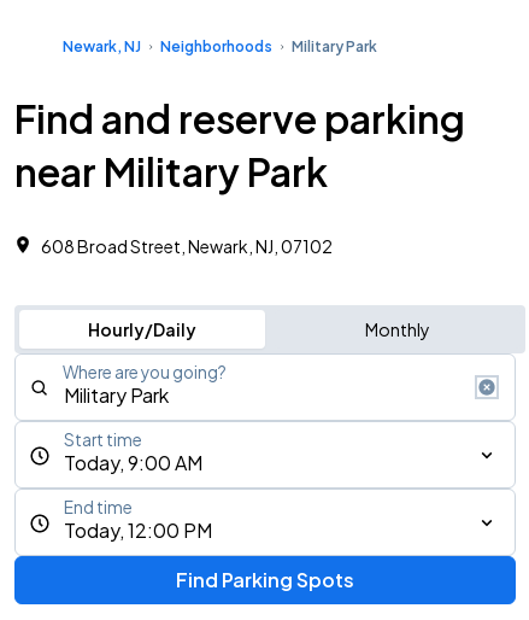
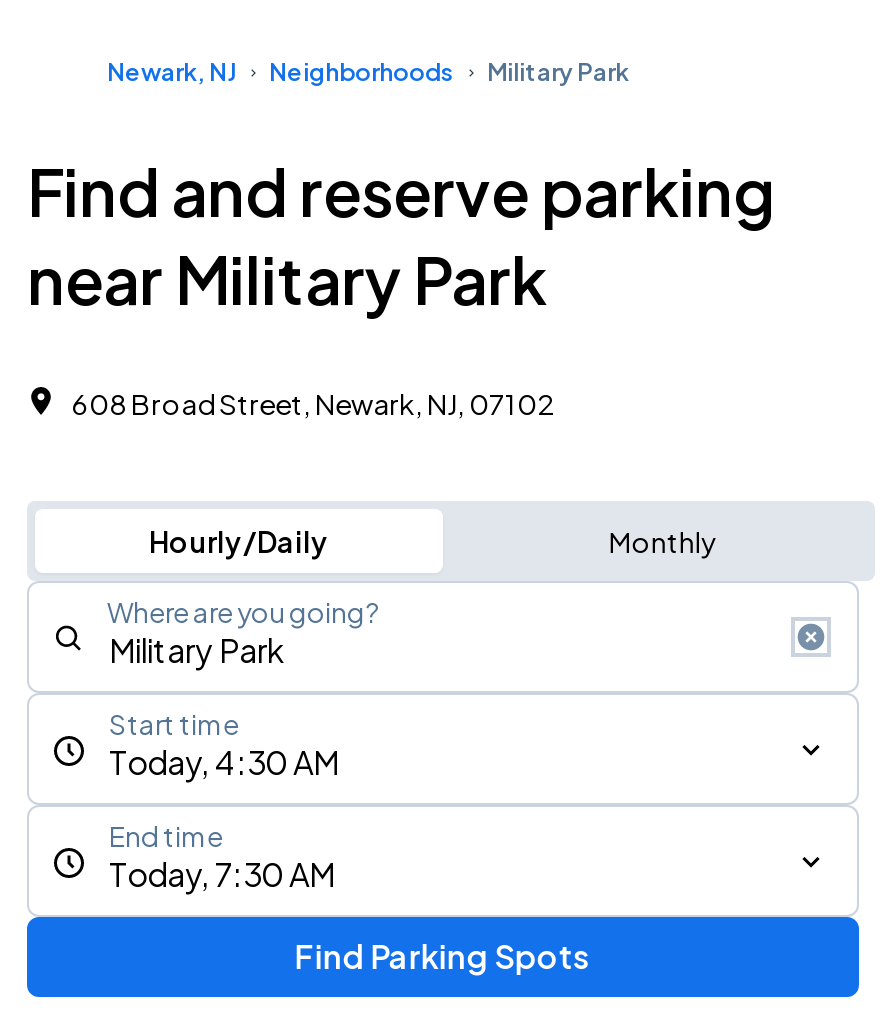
- Today, 9:00 AM
+ Today, 4:30 AM

- Today, 12:00 PM
+ Today, 7:30 AM
